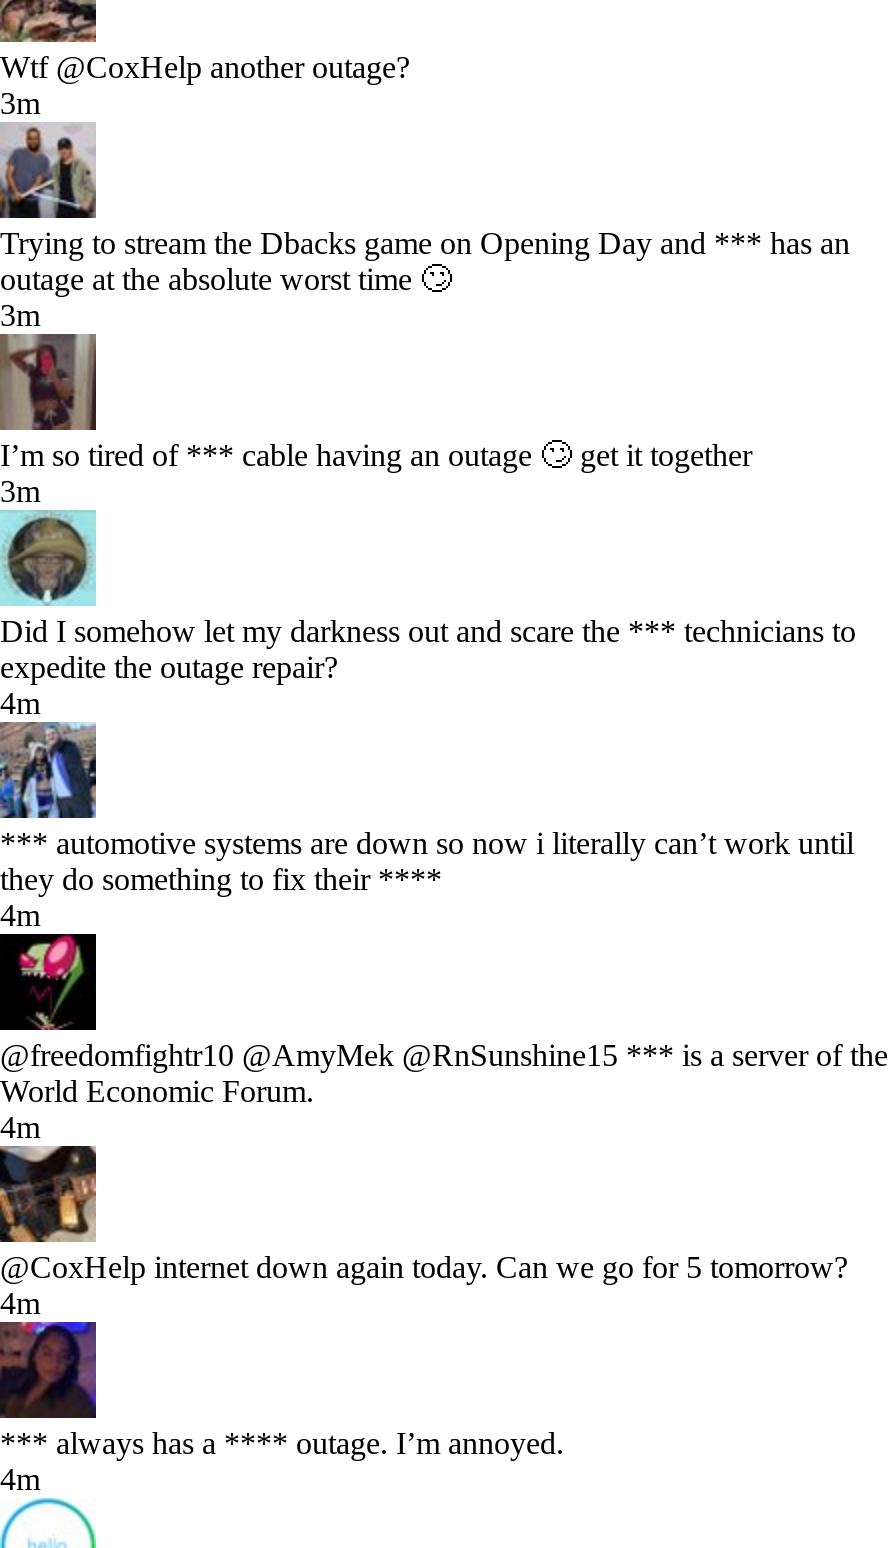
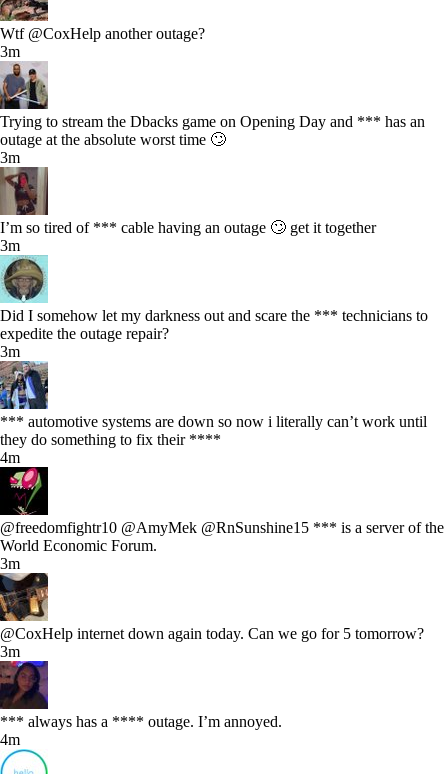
- 4m
+ 3m

- 4m
+ 3m

- 4m
+ 3m
